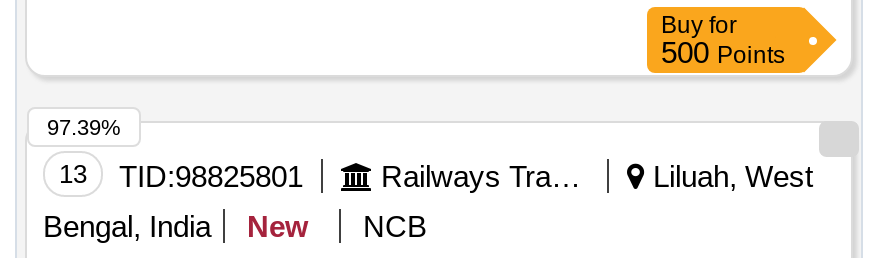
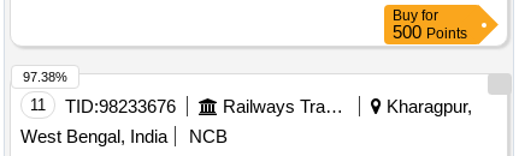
- 97.39%
+ 97.38%

- 13
+ 11

- TID:98825801
+ TID:98233676

- Liluah, West
+ Kharagpur,

- Bengal, India
- New
+ West Bengal, India
